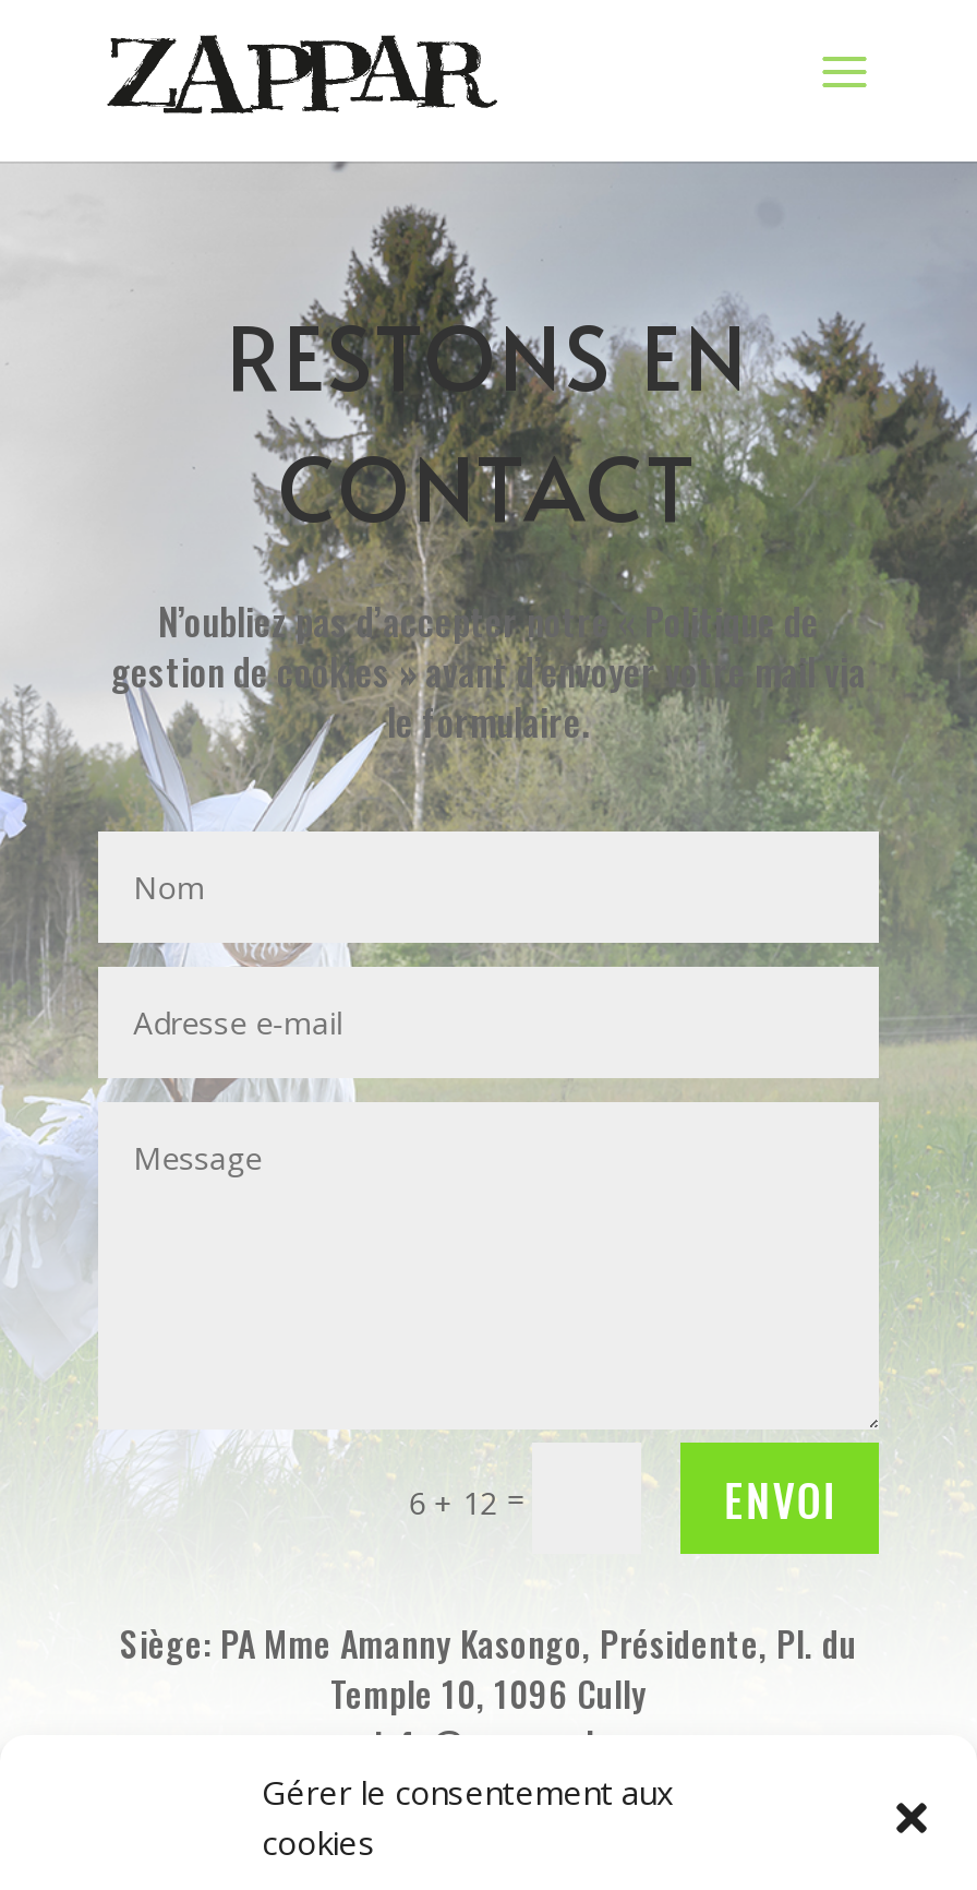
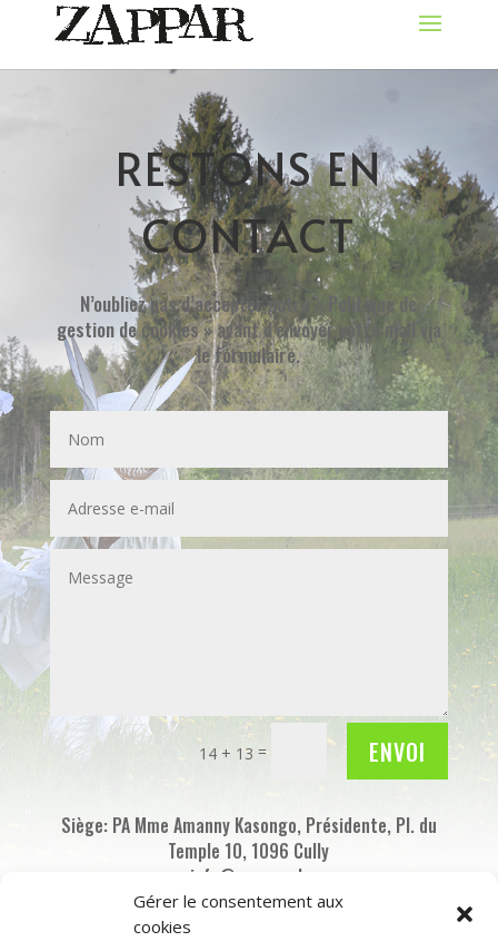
- 6 + 12 =
+ 14 + 13 =
